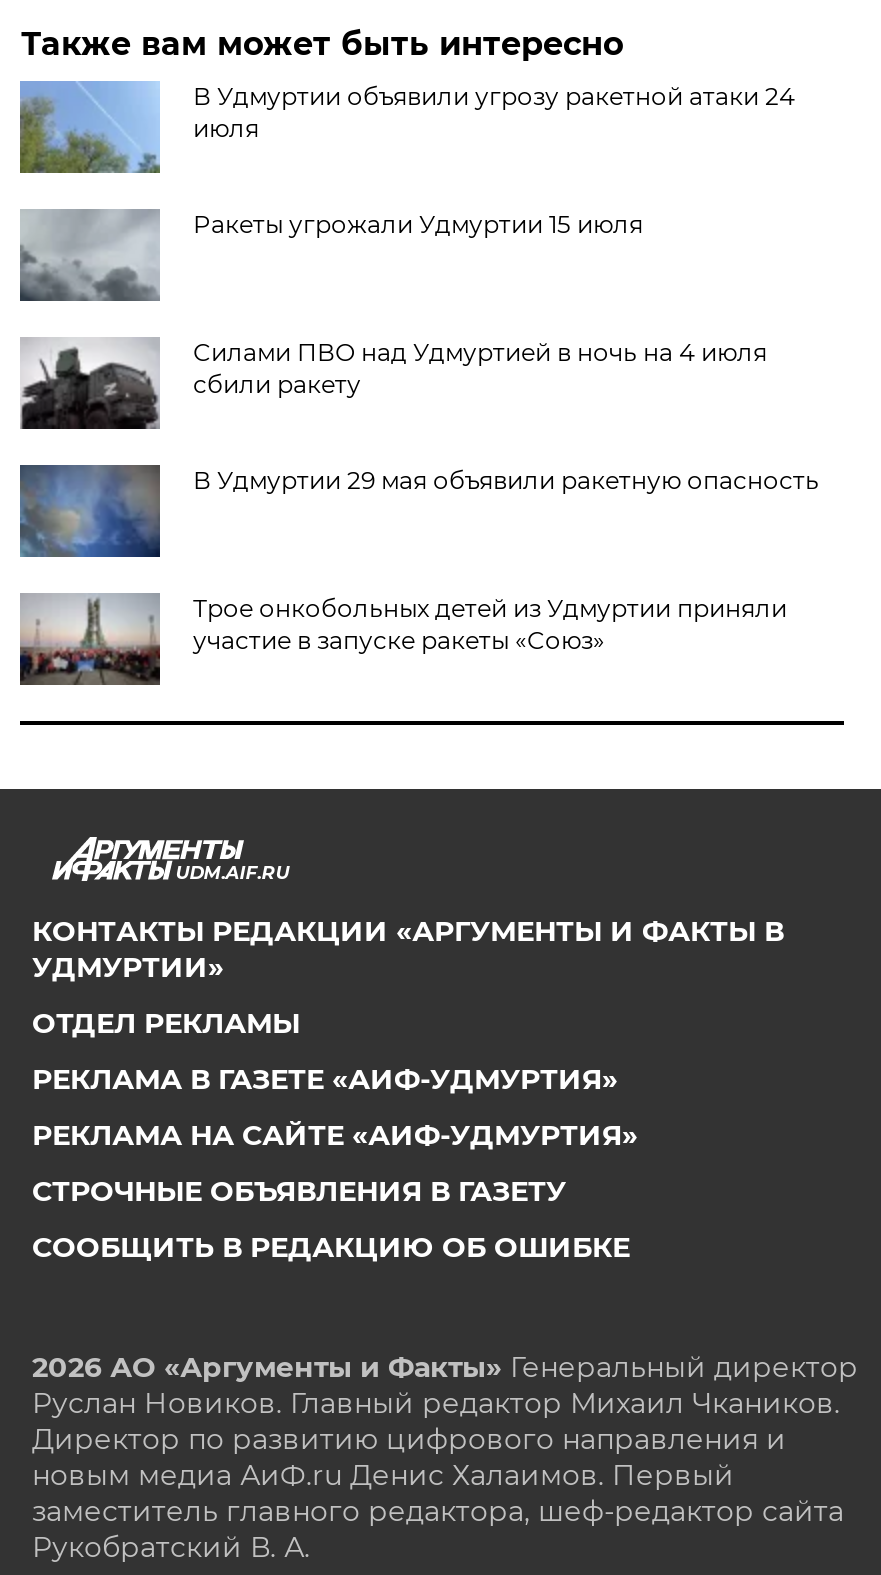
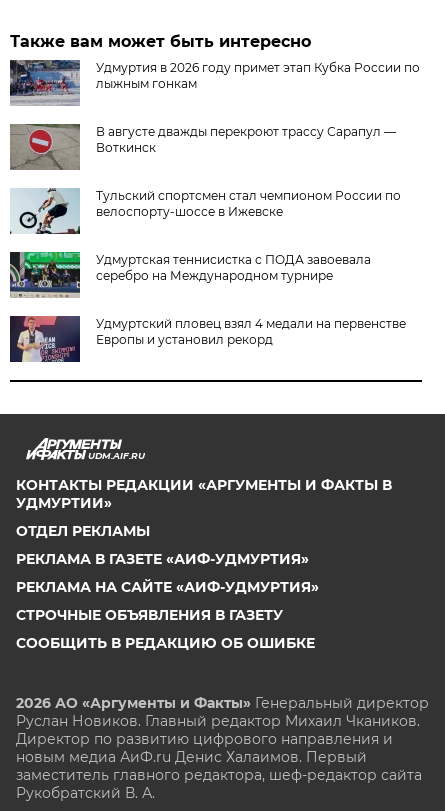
- [image]
- В Удмуртии объявили угрозу ракетной атаки 24
- июля
+ [image]
+ Удмуртия в 2026 году примет этап Кубка России по
+ лыжным гонкам

- [image]
- Ракеты угрожали Удмуртии 15 июля
+ [image]
+ В августе дважды перекроют трассу Сарапул —
+ Воткинск

- [image]
- Силами ПВО над Удмуртией в ночь на 4 июля
- сбили ракету
+ [image]
+ Тульский спортсмен стал чемпионом России по
+ велоспорту-шоссе в Ижевске

- [image]
- В Удмуртии 29 мая объявили ракетную опасность
+ [image]
+ Удмуртская теннисистка с ПОДА завоевала
+ серебро на Международном турнире

- [image]
- Трое онкобольных детей из Удмуртии приняли
- участие в запуске ракеты «Союз»
+ [image]
+ Удмуртский пловец взял 4 медали на первенстве
+ Европы и установил рекорд
